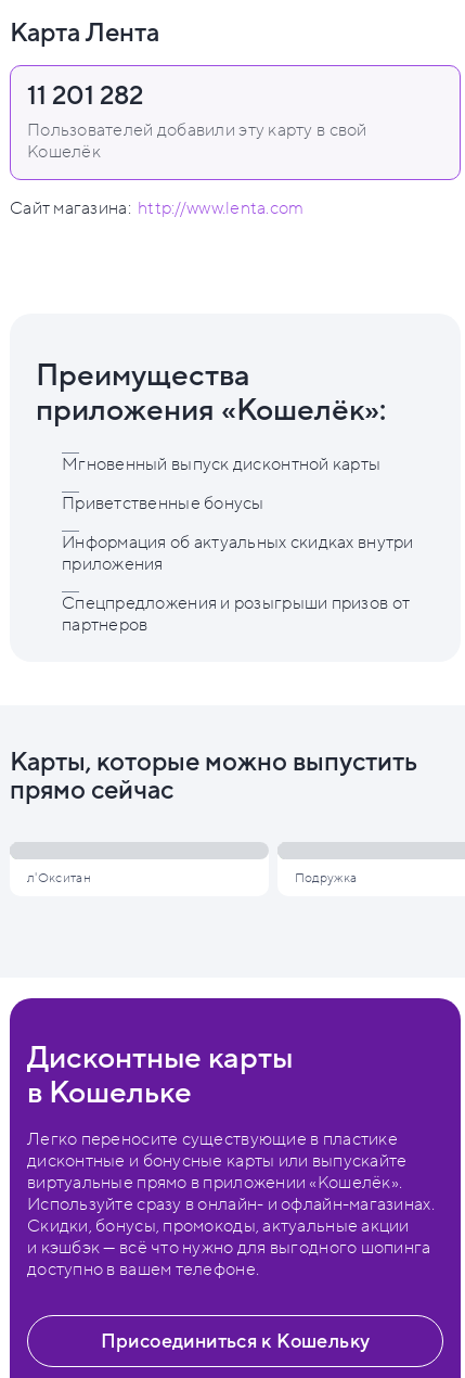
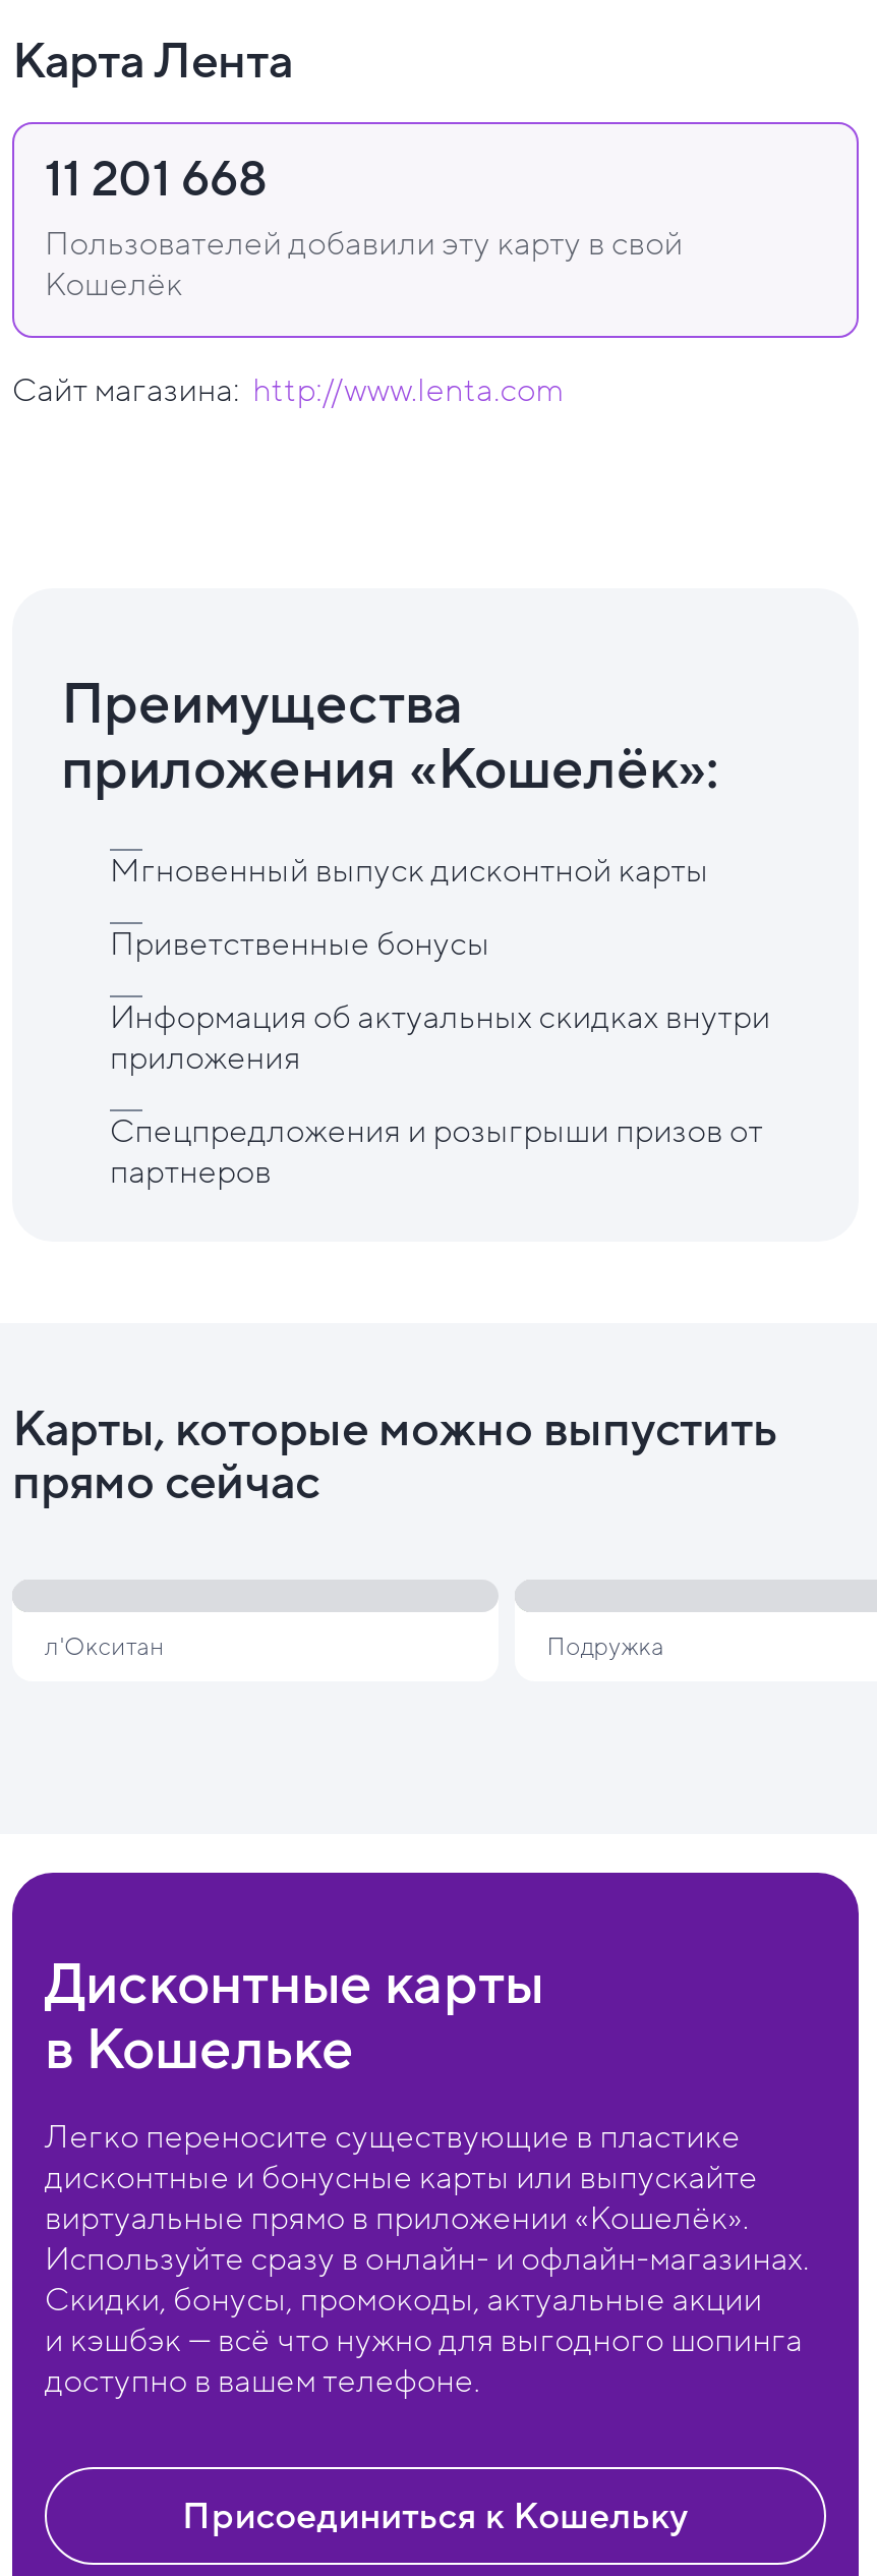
- 11 201 282
+ 11 201 668
